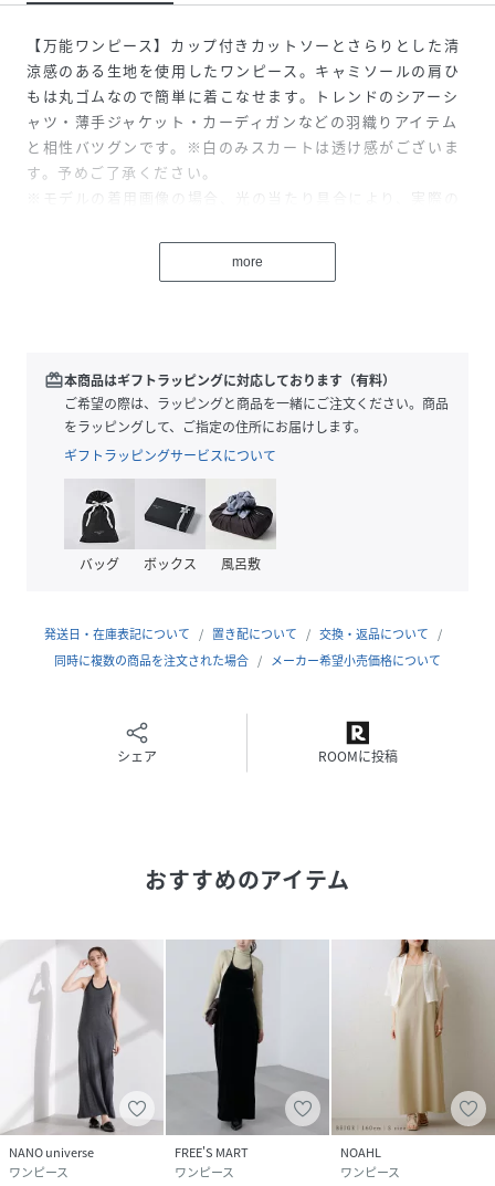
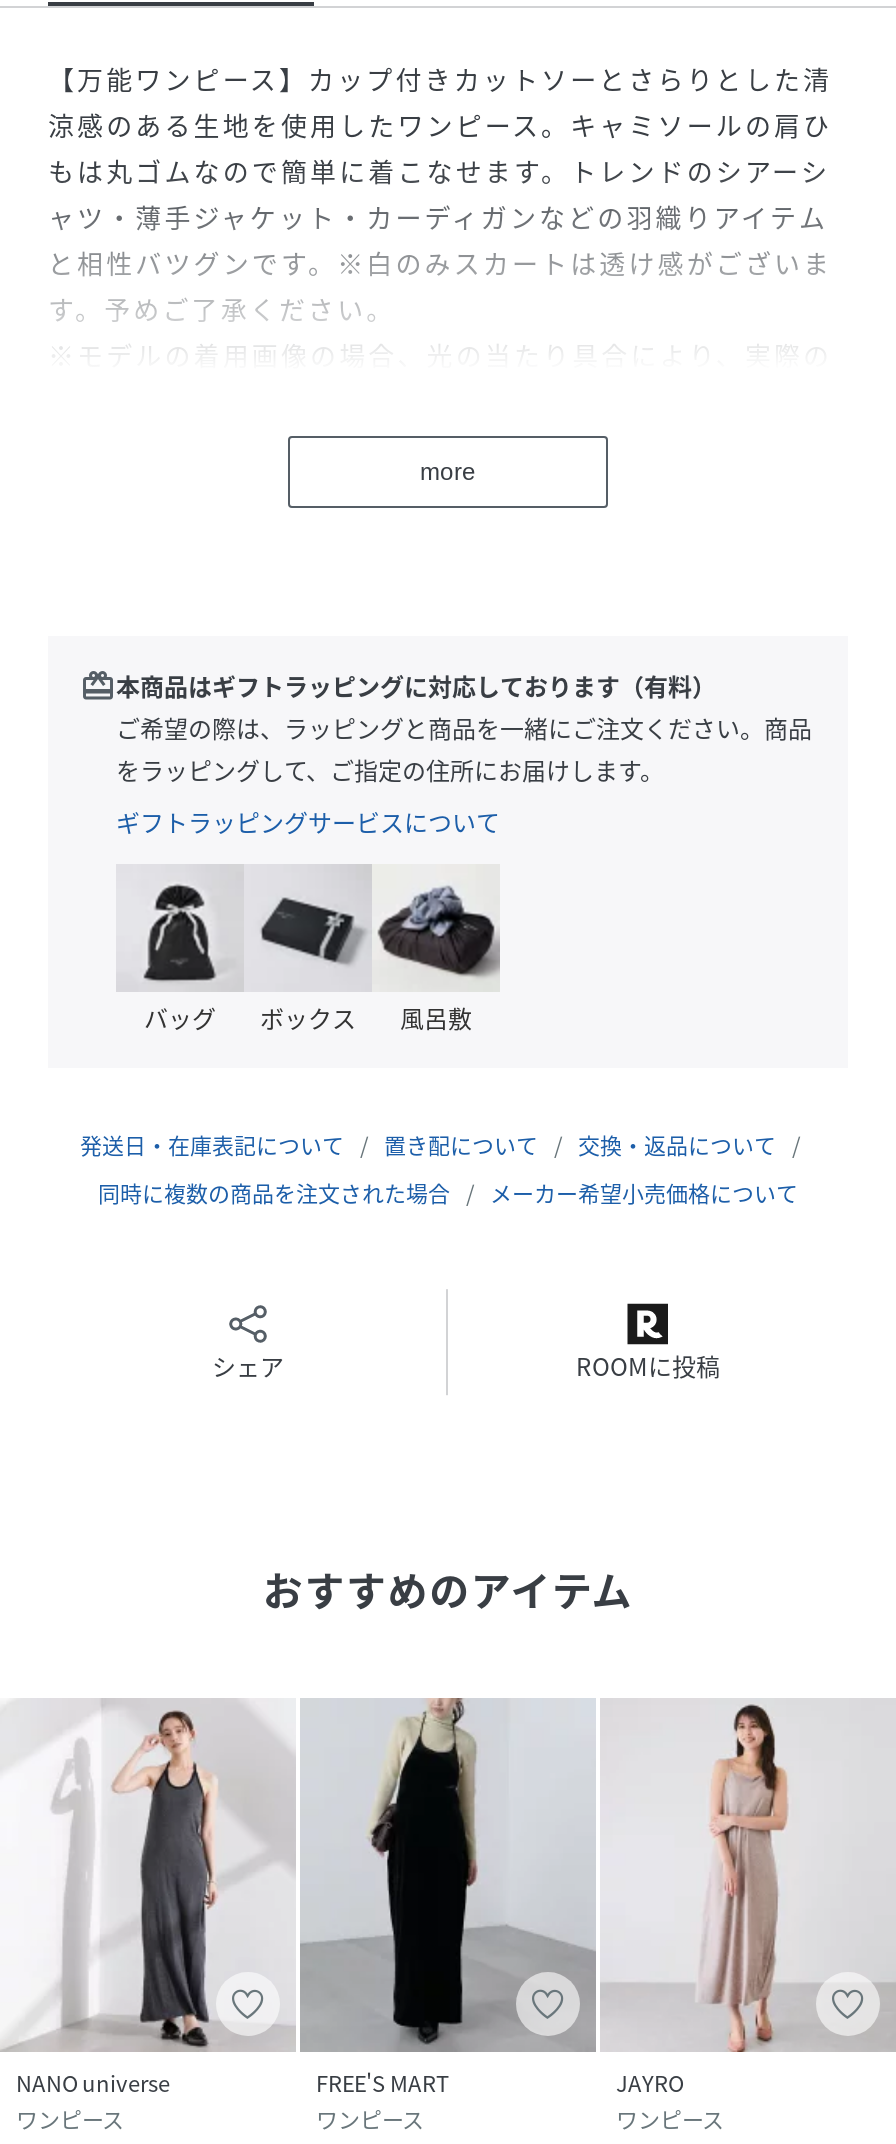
- [image]
- NOAHL
+ [image]
+ JAYRO
